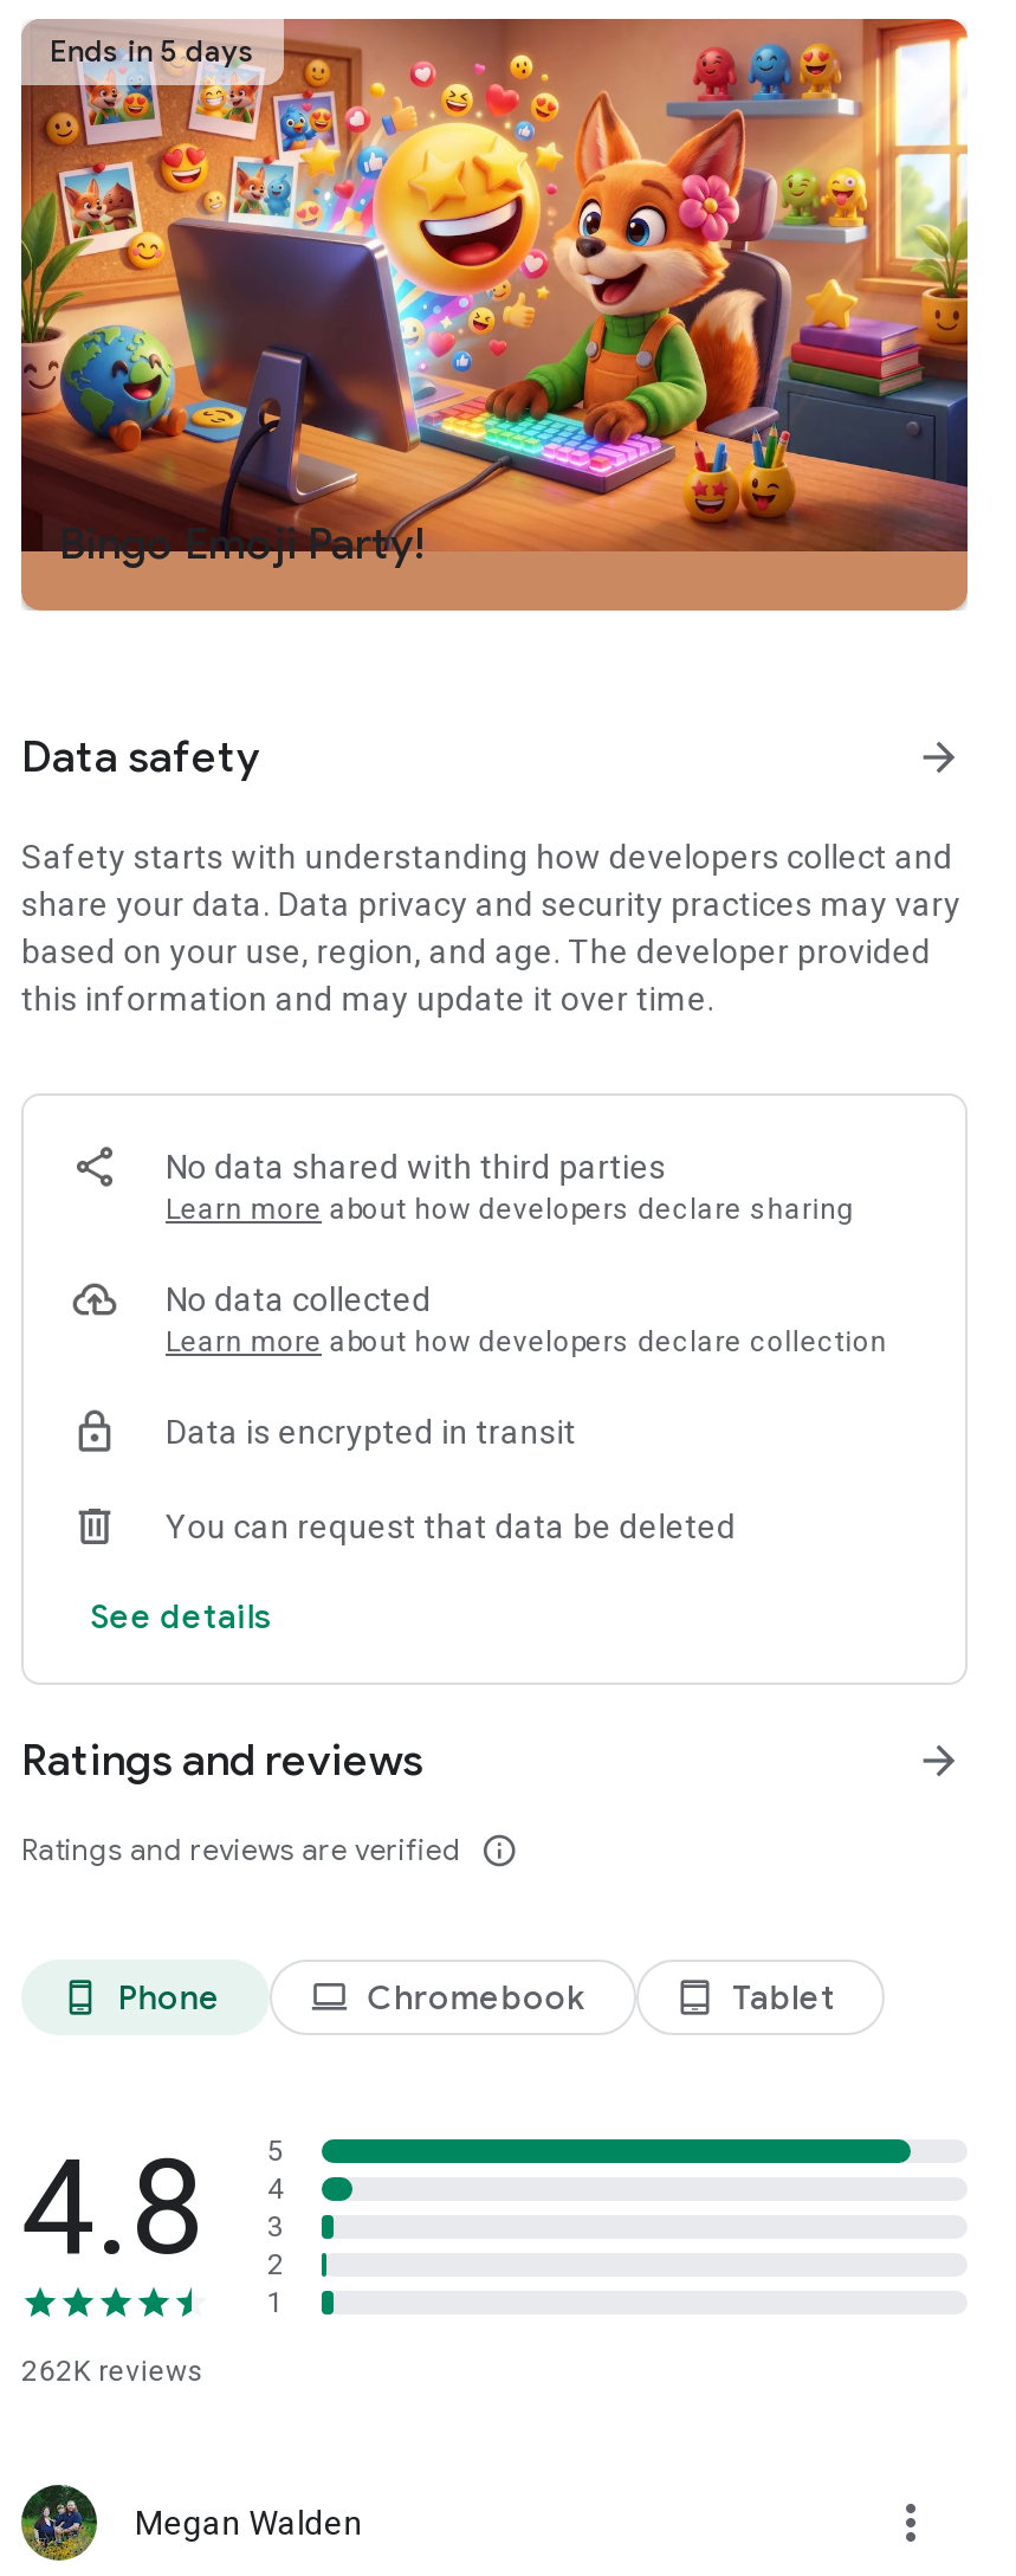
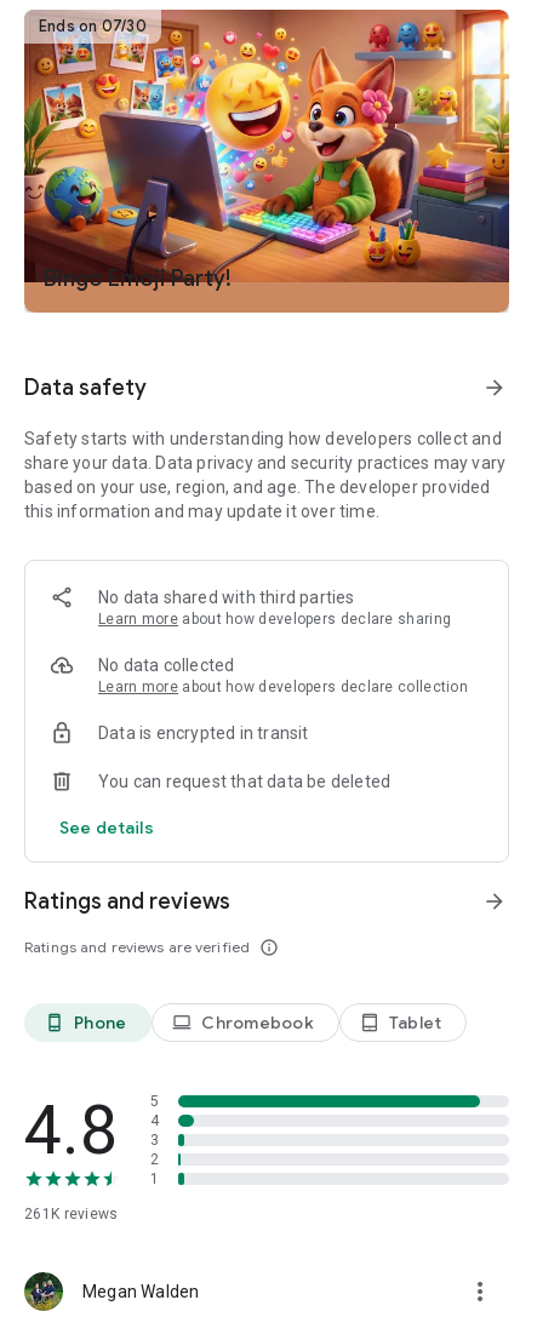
- Ends in 5 days
+ Ends on 07/30

- 262K reviews
+ 261K reviews
